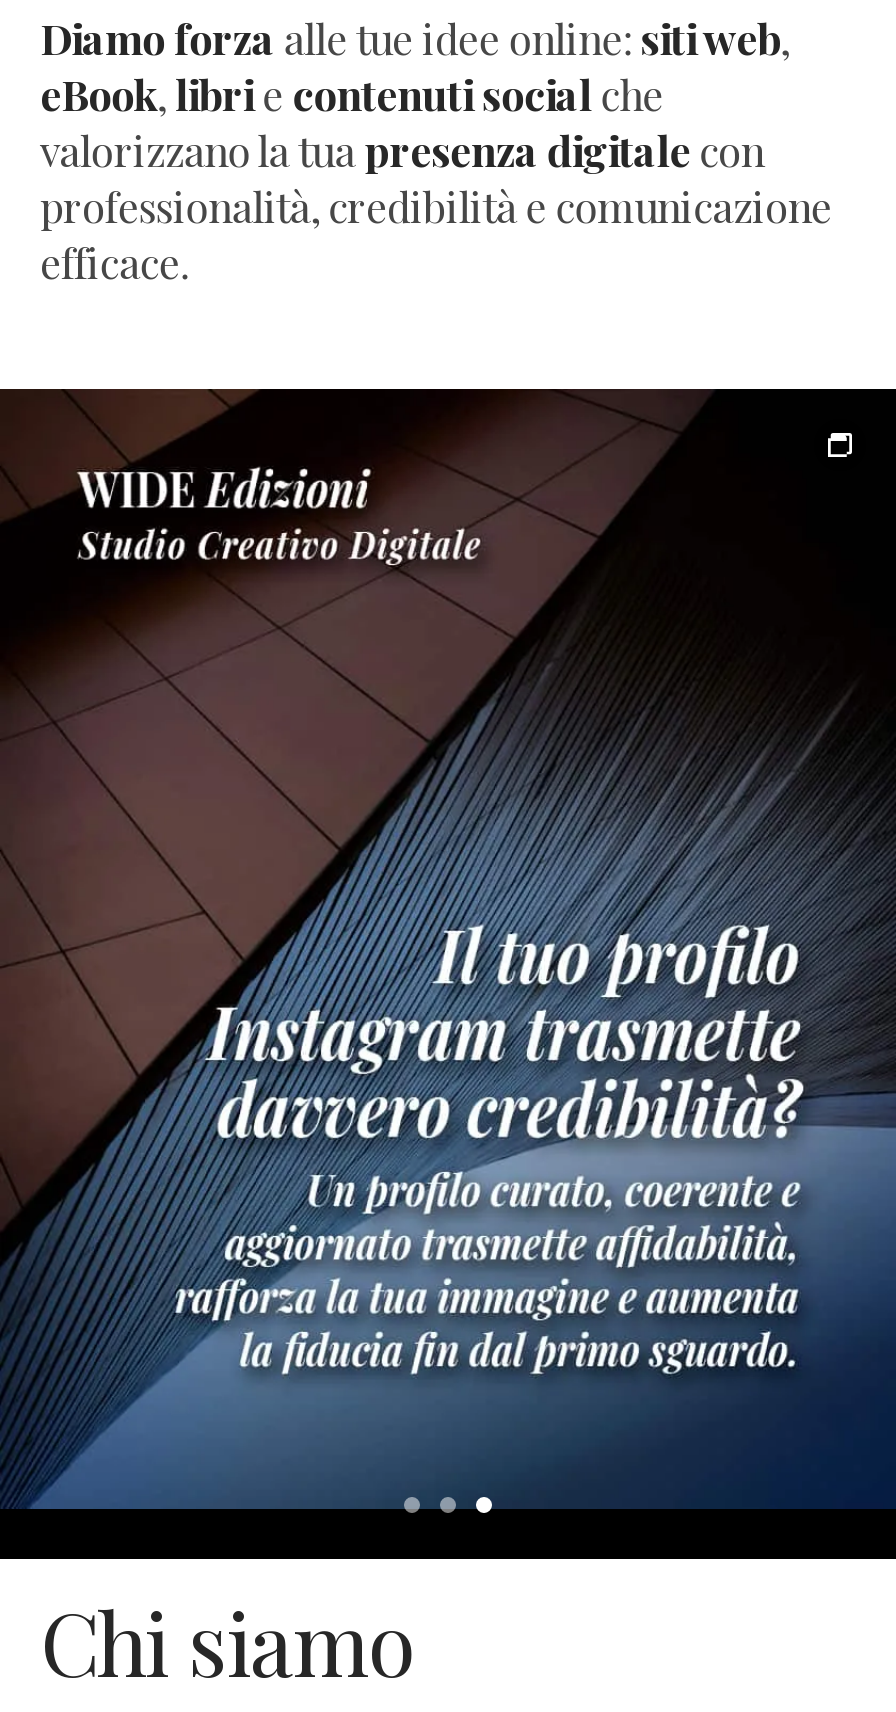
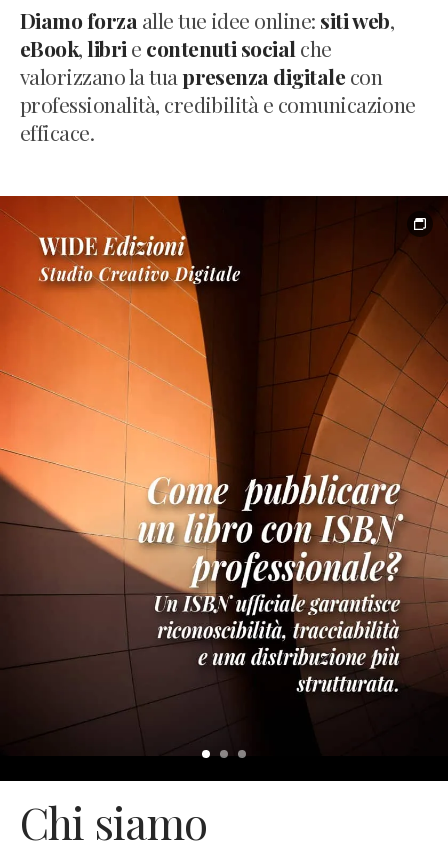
- [image]
+ [image]
